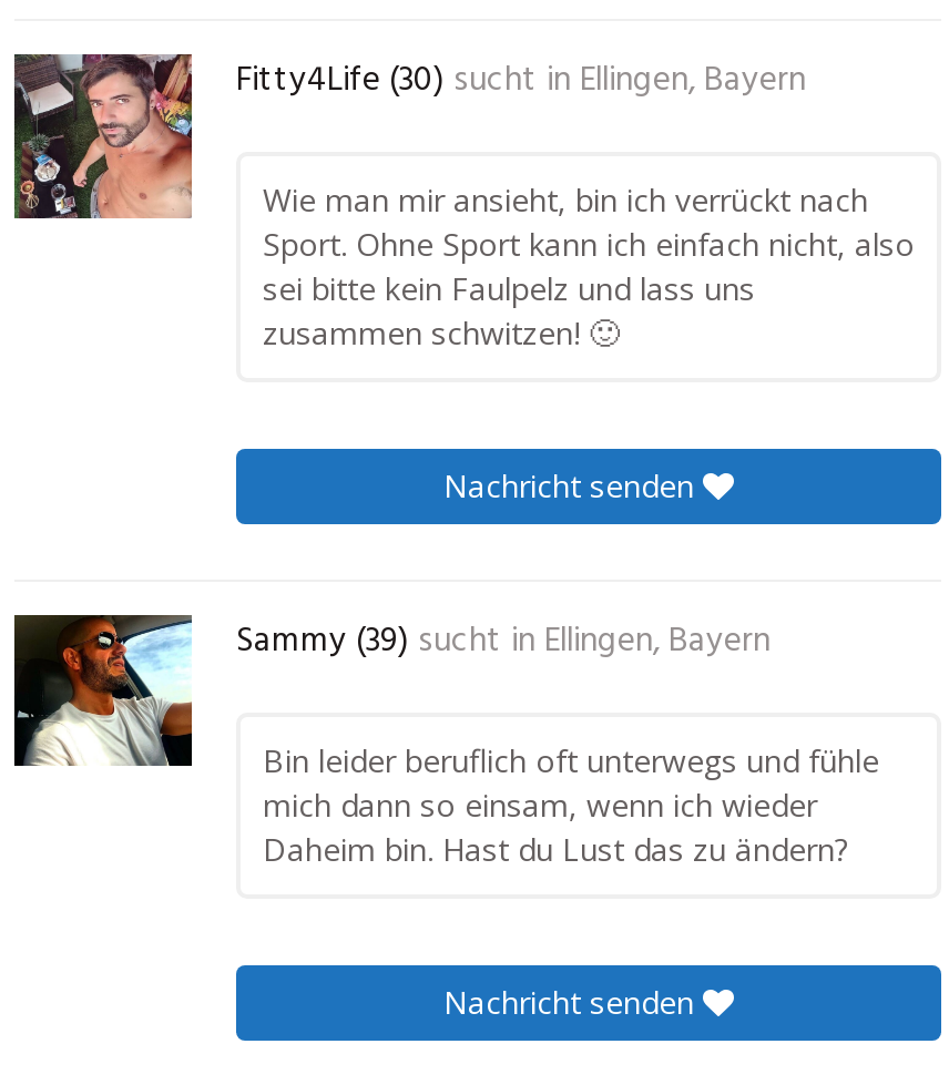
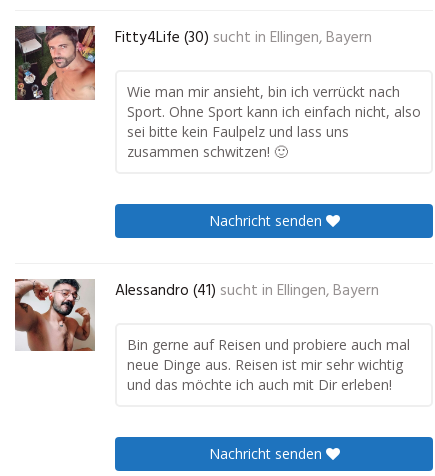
- [image]
- Sammy (39) sucht in Ellingen, Bayern
+ [image]
+ Alessandro (41) sucht in Ellingen, Bayern

- Bin leider beruflich oft unterwegs und fühle
- mich dann so einsam, wenn ich wieder
- Daheim bin. Hast du Lust das zu ändern?
+ Bin gerne auf Reisen und probiere auch mal
+ neue Dinge aus. Reisen ist mir sehr wichtig
+ und das möchte ich auch mit Dir erleben!
